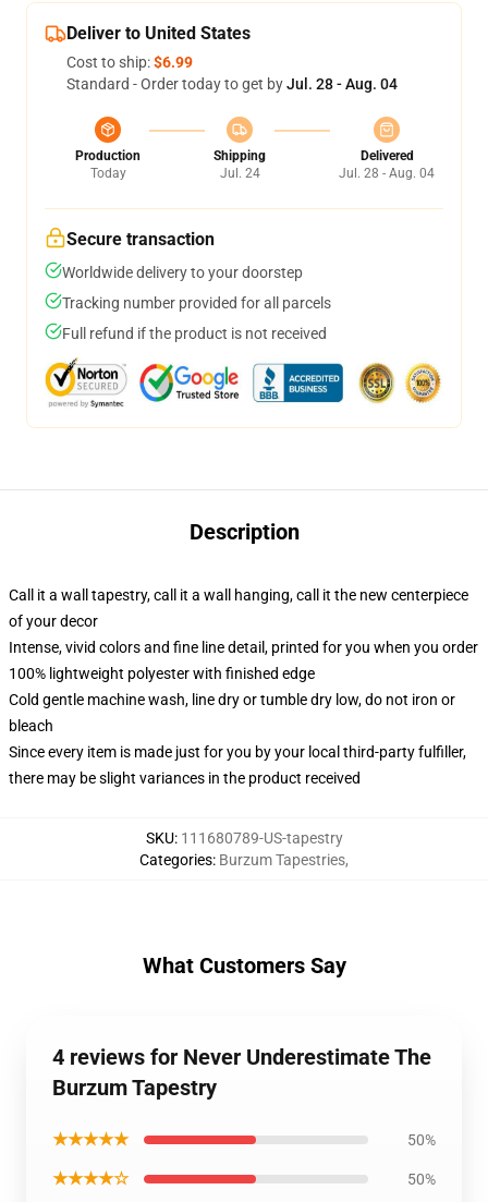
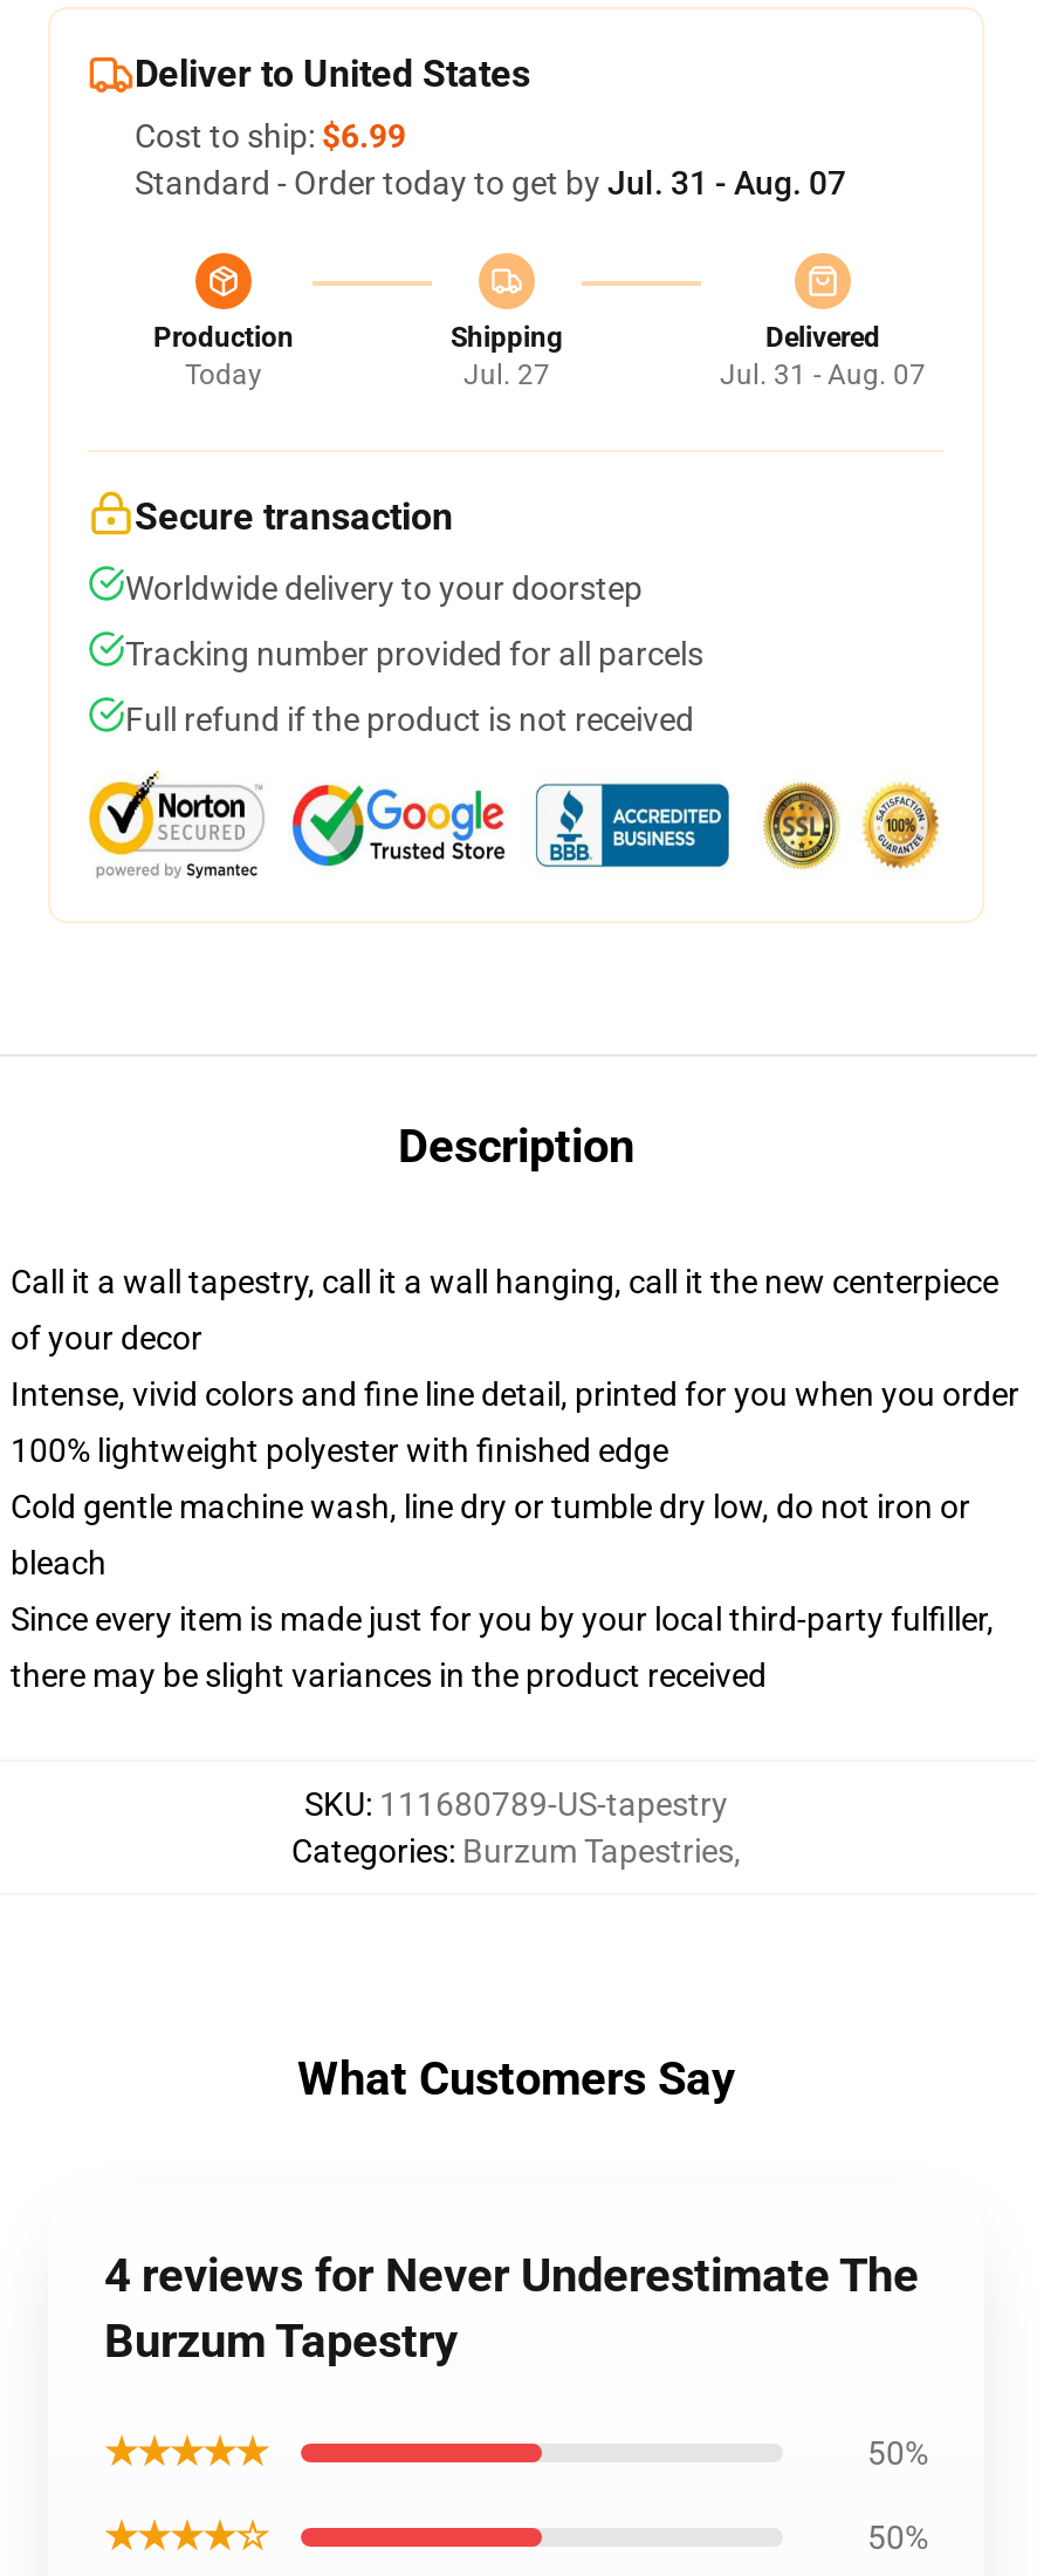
- Standard - Order today to get by Jul. 28 - Aug. 04
+ Standard - Order today to get by Jul. 31 - Aug. 07

- Jul. 24
+ Jul. 27

- Jul. 28 - Aug. 04
+ Jul. 31 - Aug. 07
